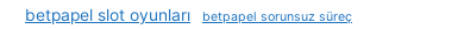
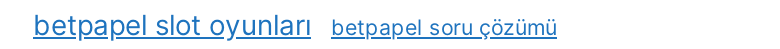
- betpapel sorunsuz süreç
+ betpapel soru çözümü
